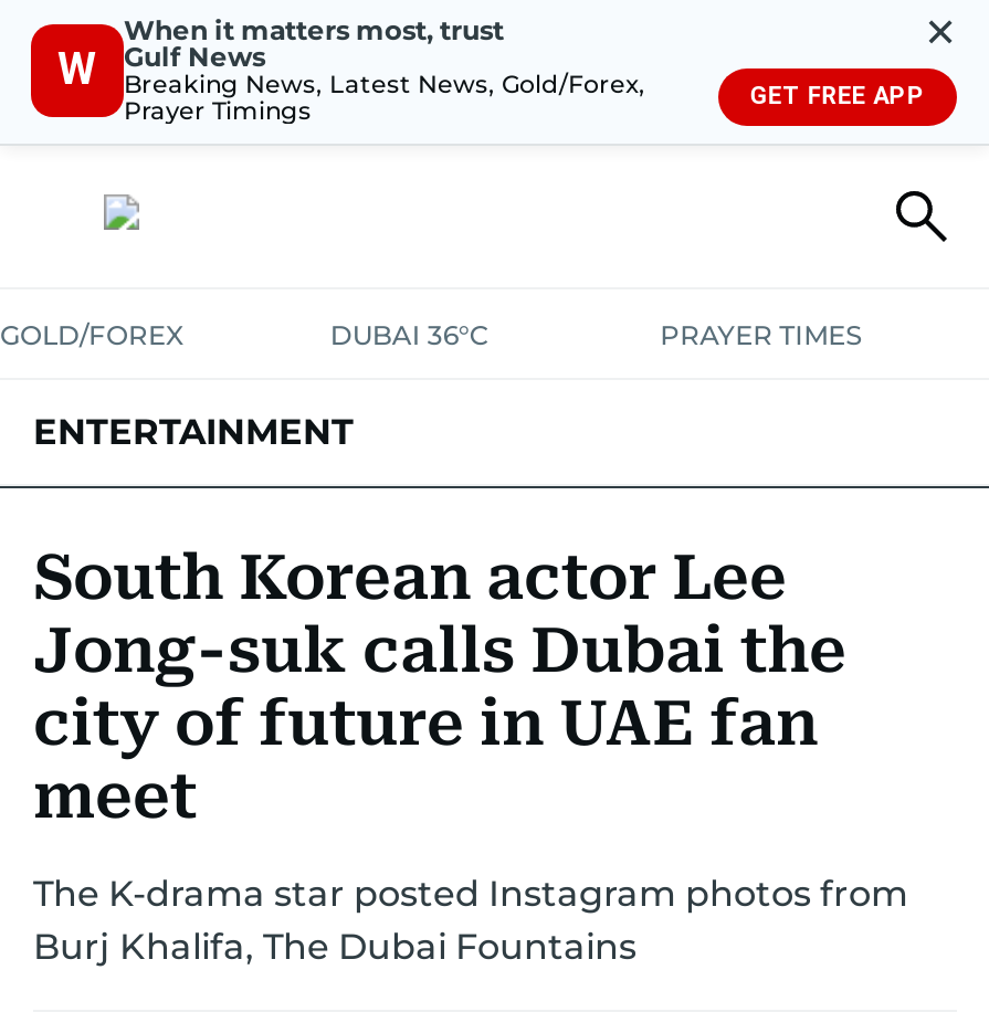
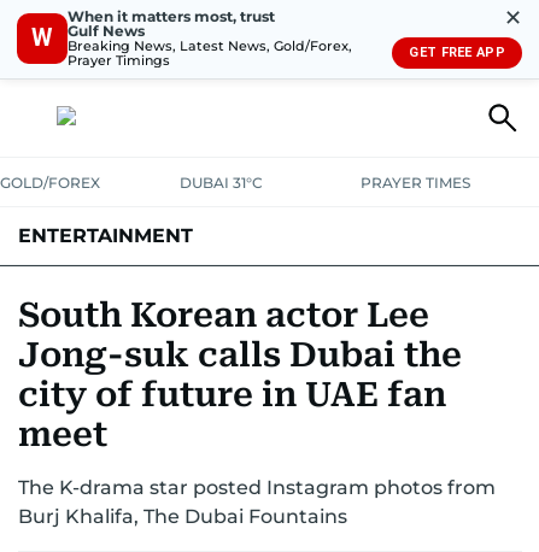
- DUBAI 36°C
+ DUBAI 31°C
